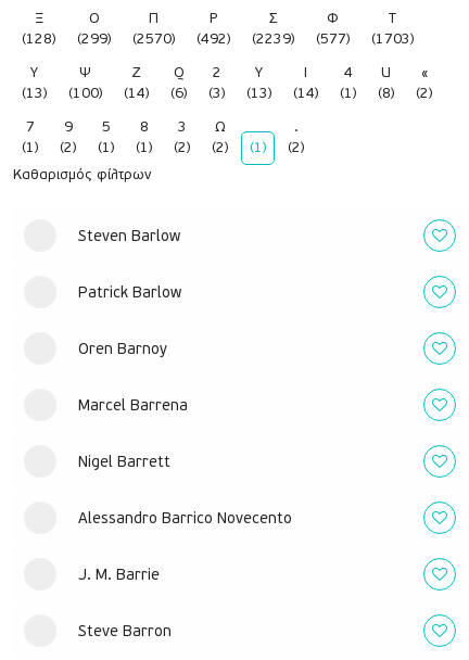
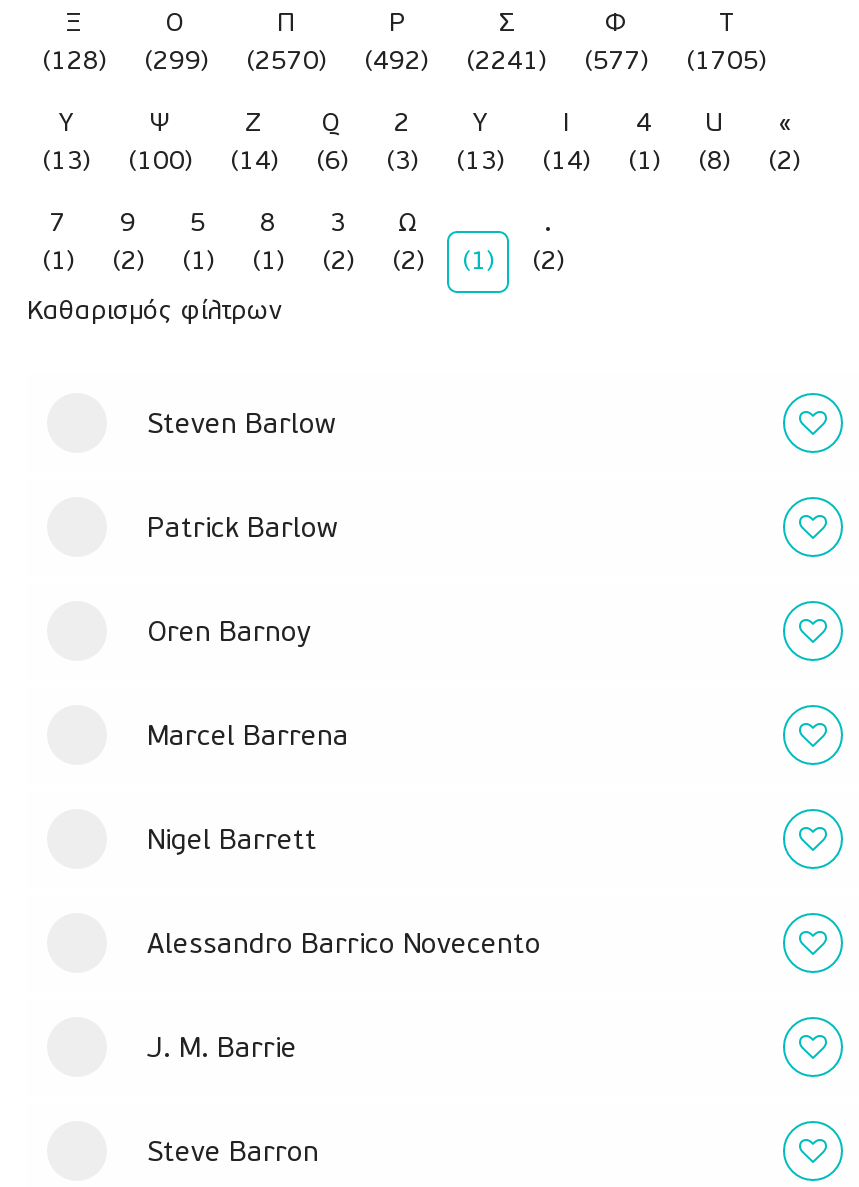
- (2239)
+ (2241)

- (1703)
+ (1705)
